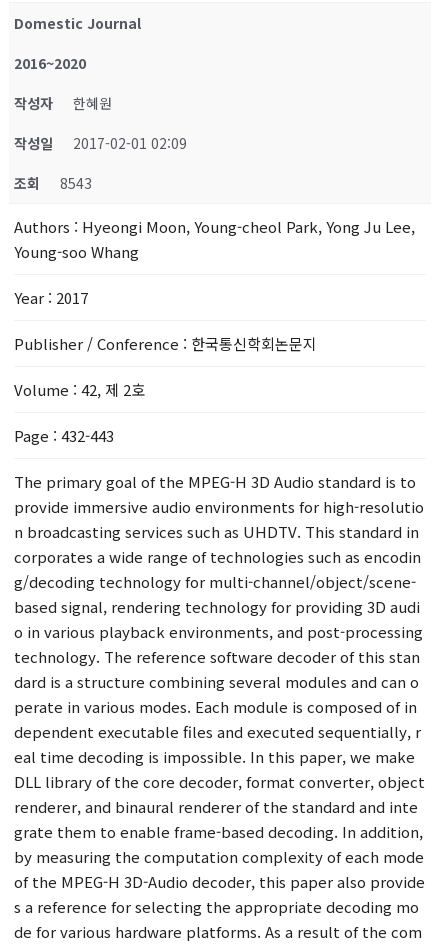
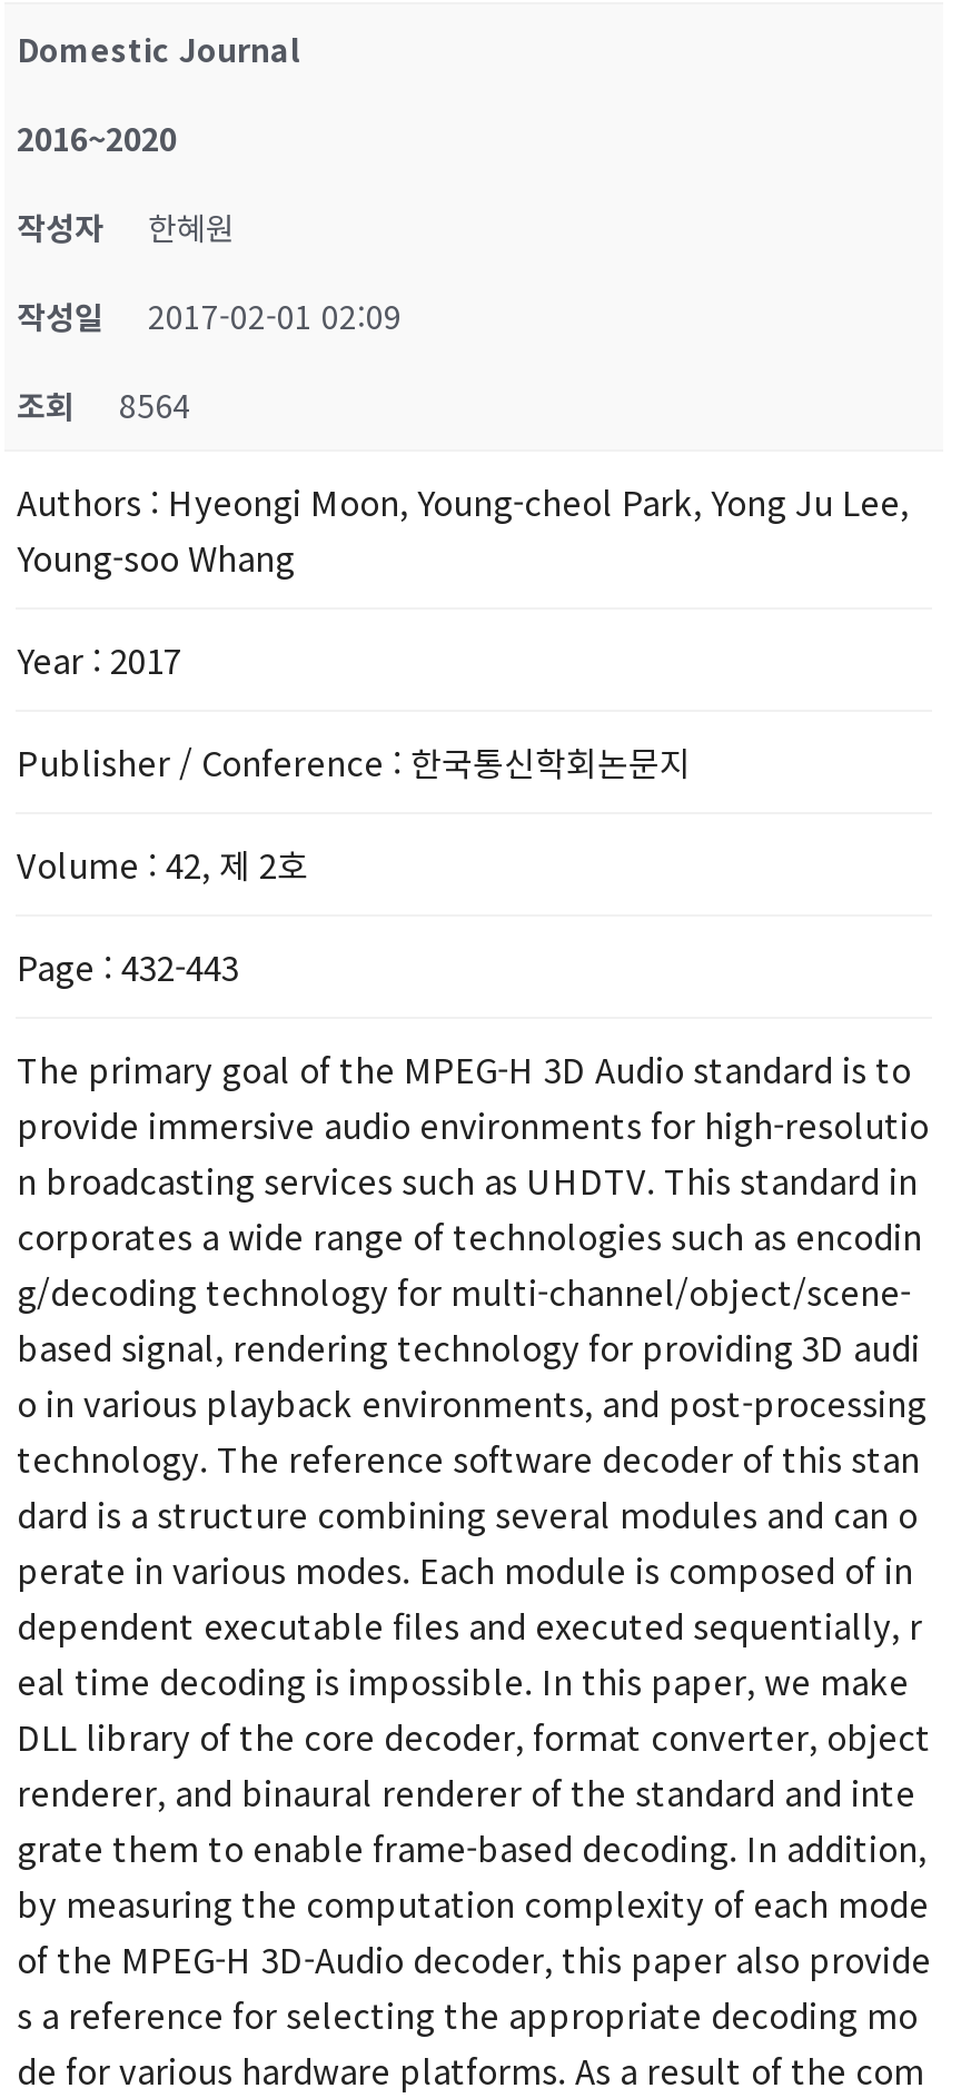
- 조회 8543
+ 조회 8564
